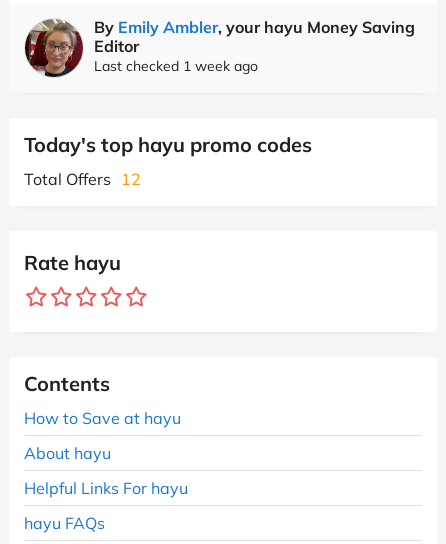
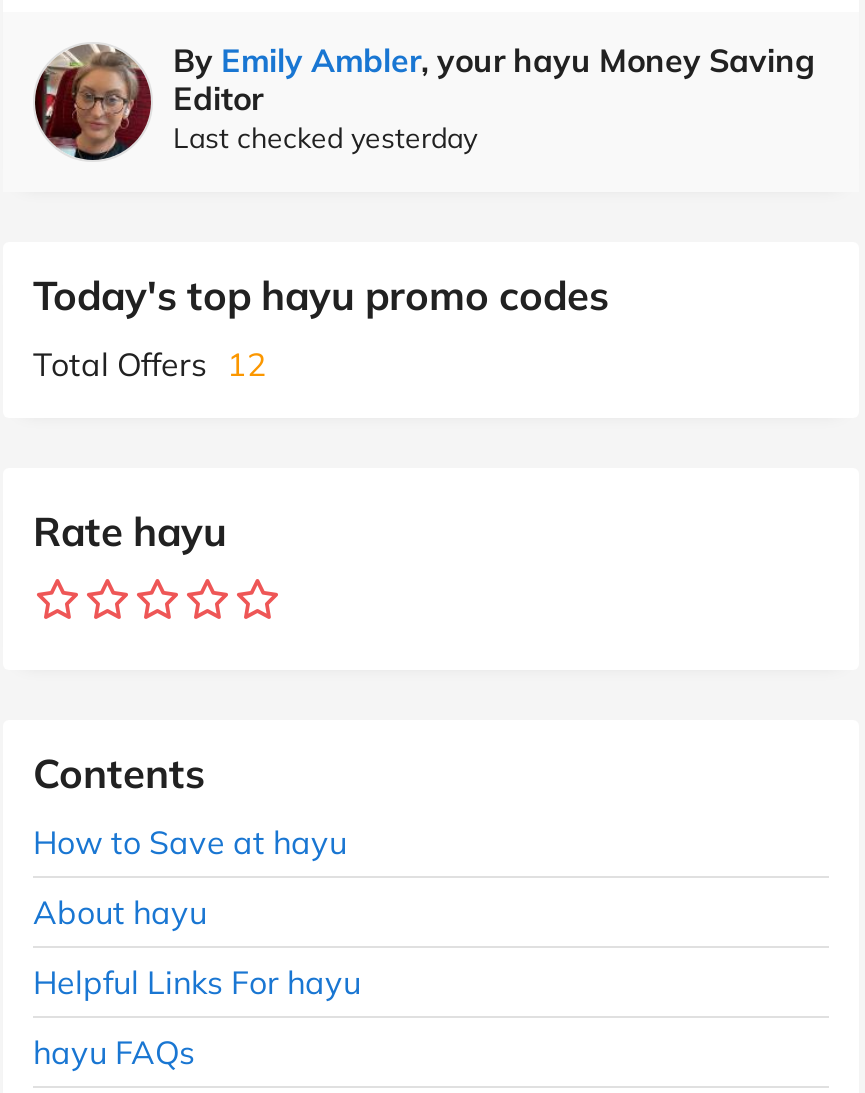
- Last checked 1 week ago
+ Last checked yesterday
